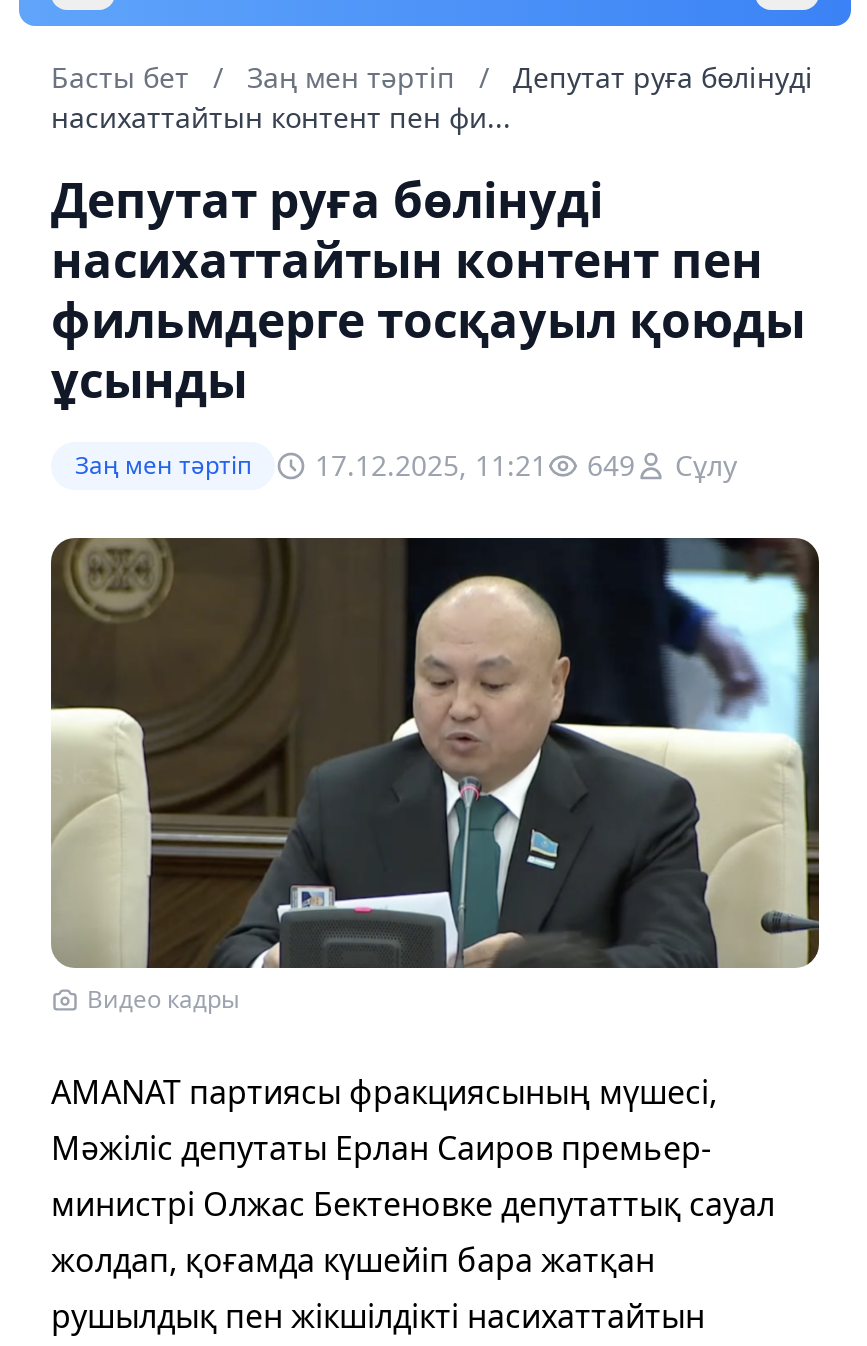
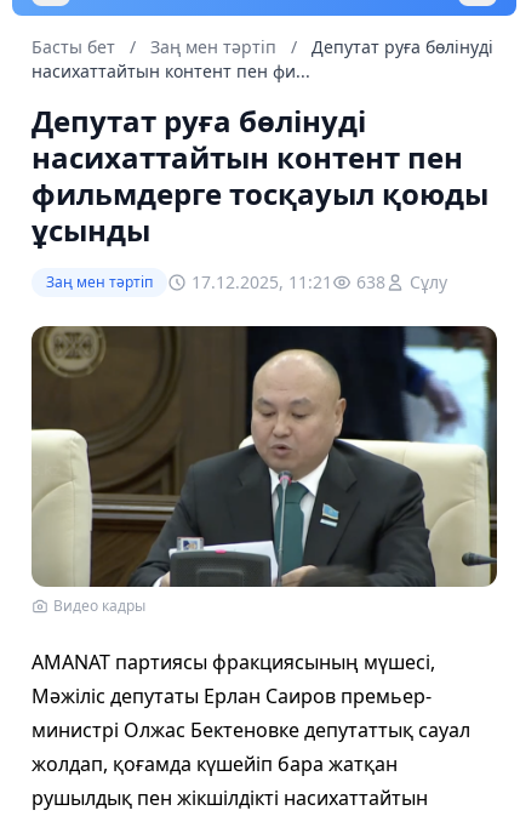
- Заң мен тəртіп 17.12.2025, 11:21 649 Сұлу
+ Заң мен тəртіп 17.12.2025, 11:21 638 Сұлу
